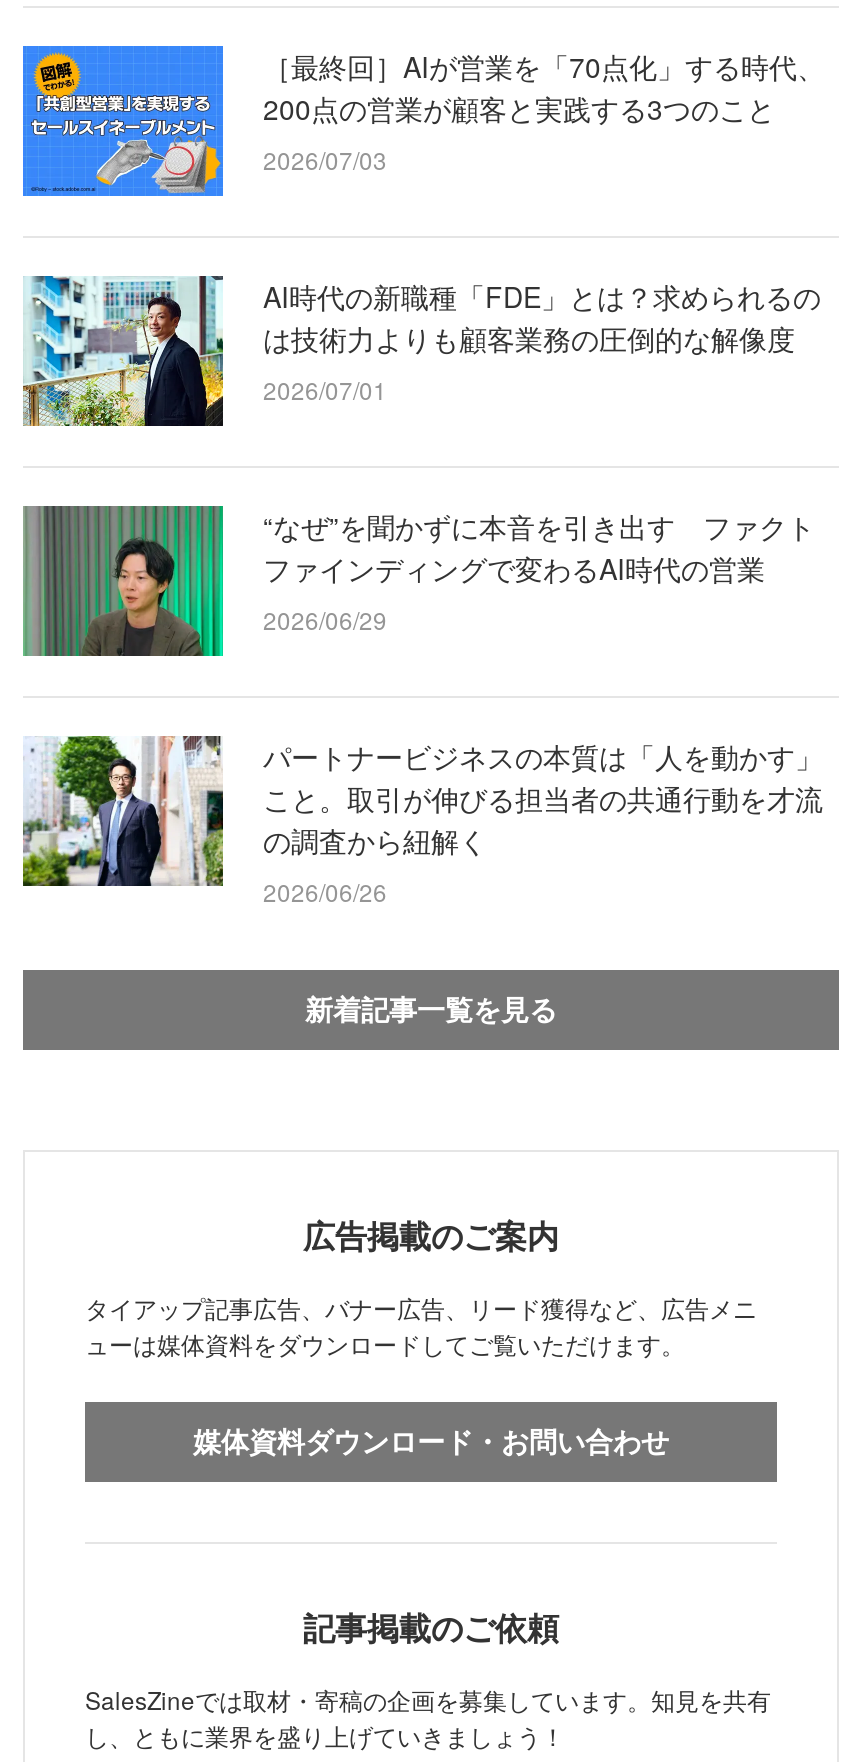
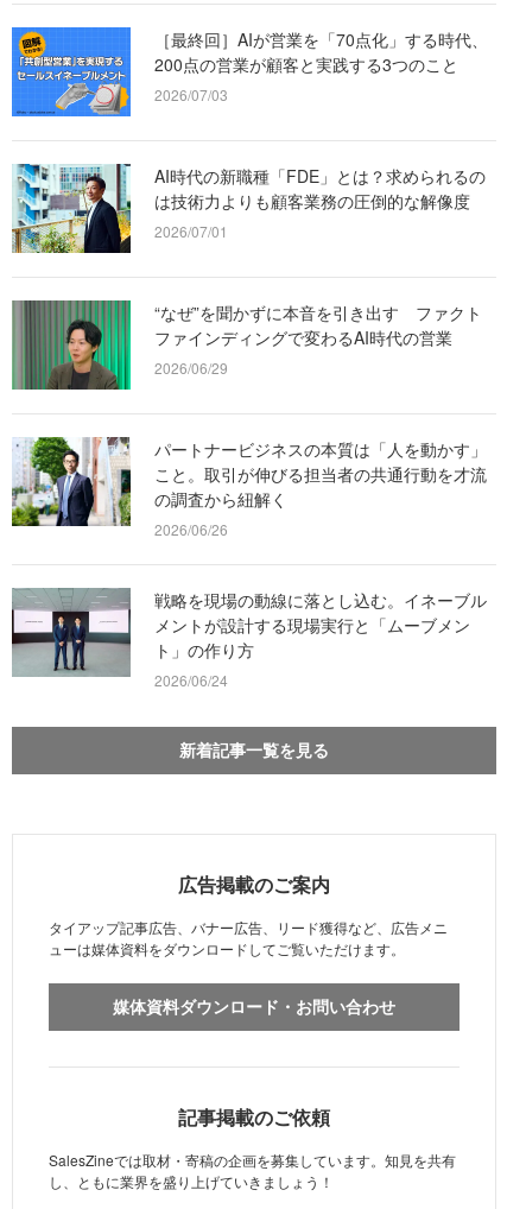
+ [image]
+ 戦略を現場の動線に落とし込む。イネーブル
+ メントが設計する現場実行と「ムーブメン
+ ト」の作り方
+ 2026/06/24
